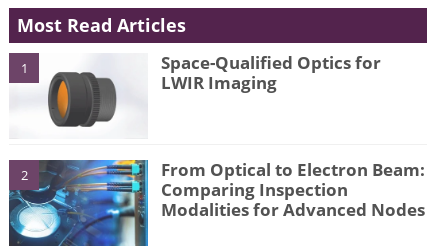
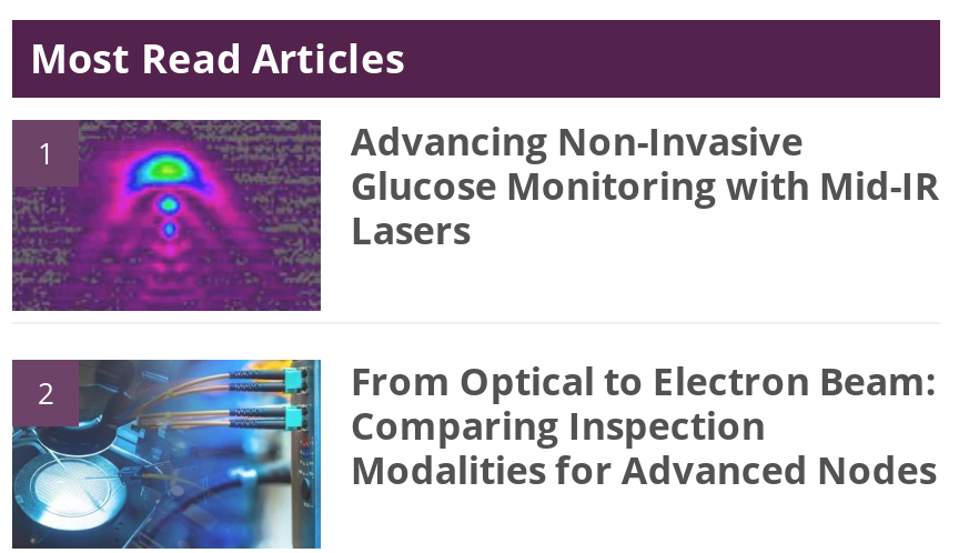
- [image]
- Space-Qualified Optics for
- LWIR Imaging
+ [image]
+ Advancing Non-Invasive
+ Glucose Monitoring with Mid-IR
+ Lasers
